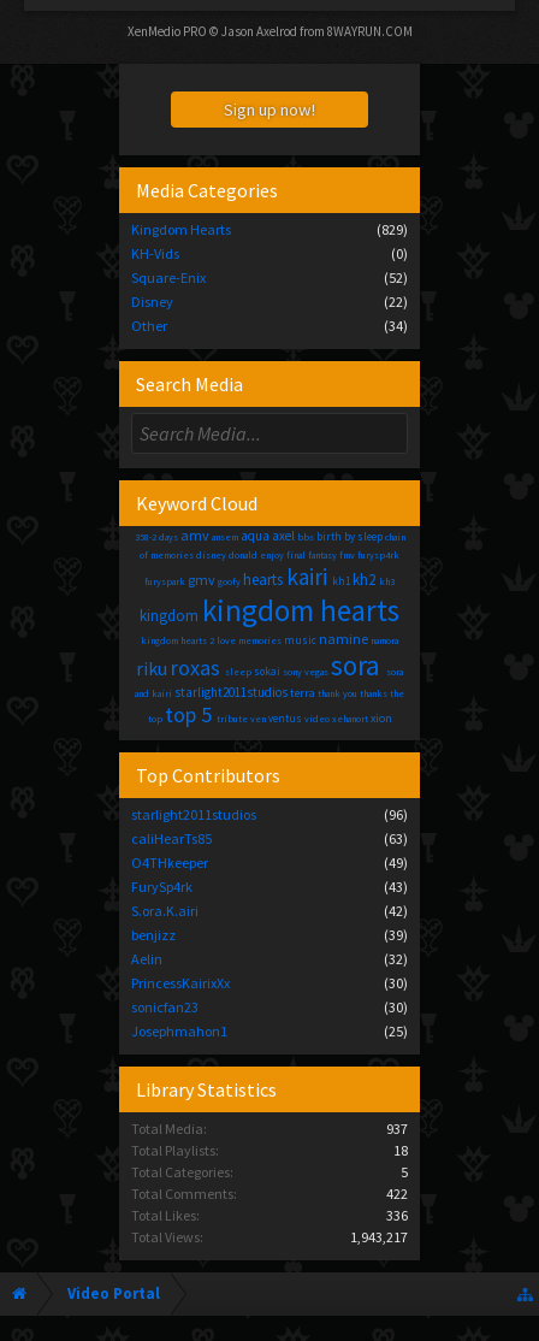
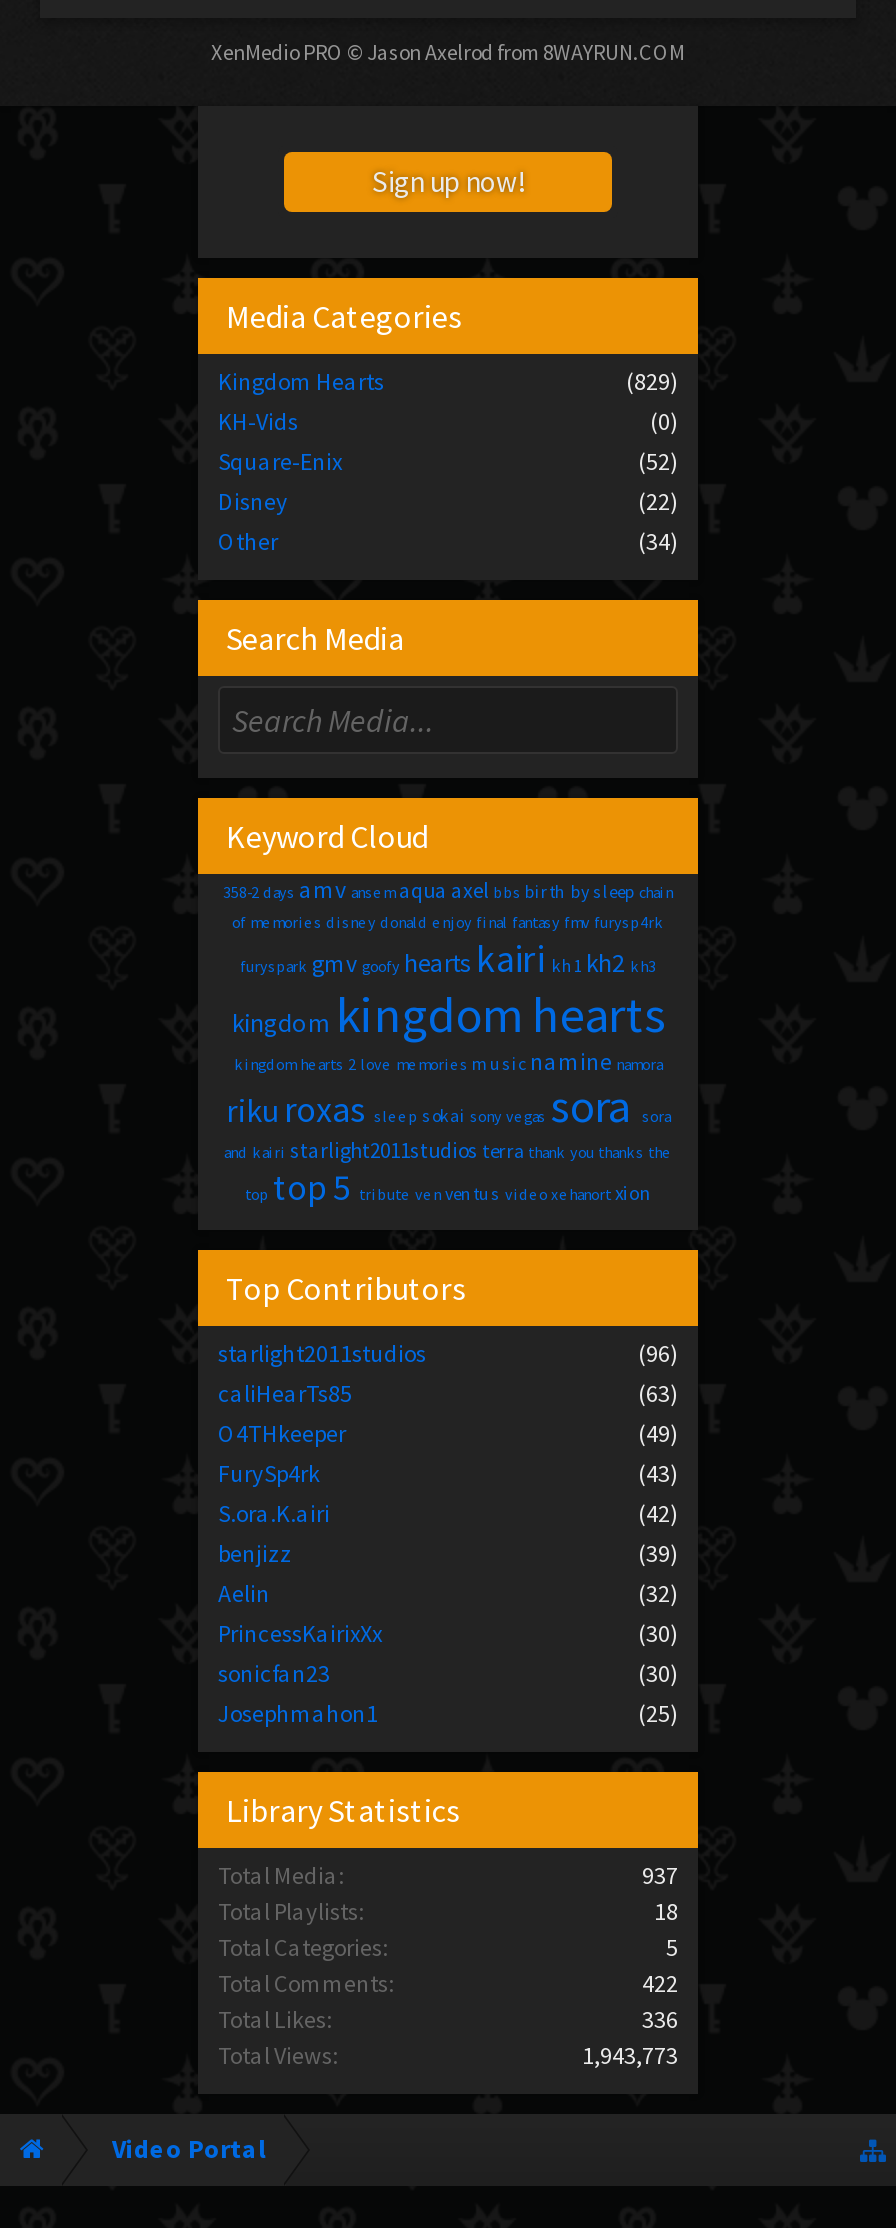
- 1,943,217
+ 1,943,773
